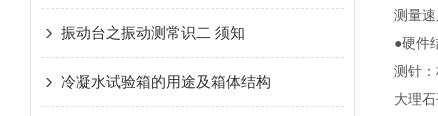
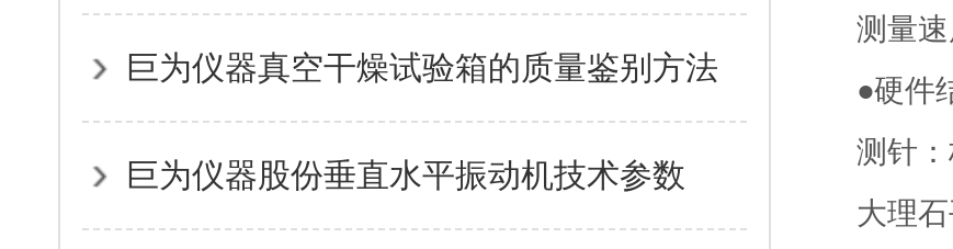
- 振动台之振动测常识二 须知
+ 巨为仪器真空干燥试验箱的质量鉴别方法

- 冷凝水试验箱的用途及箱体结构
+ 巨为仪器股份垂直水平振动机技术参数
